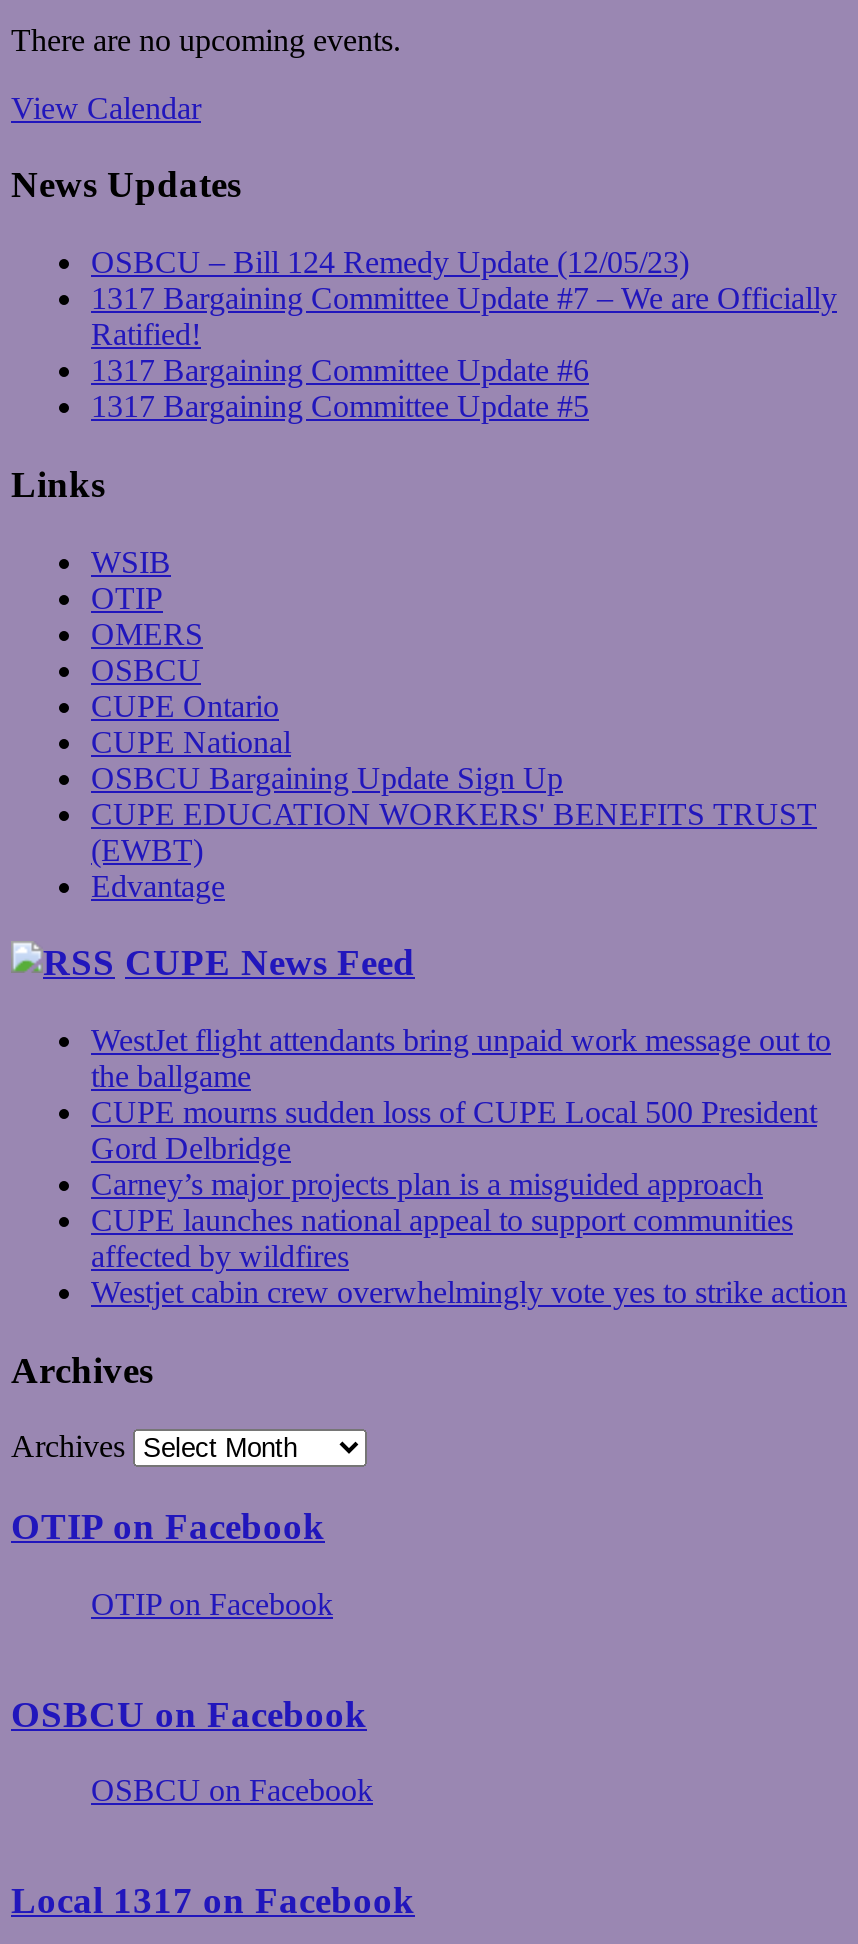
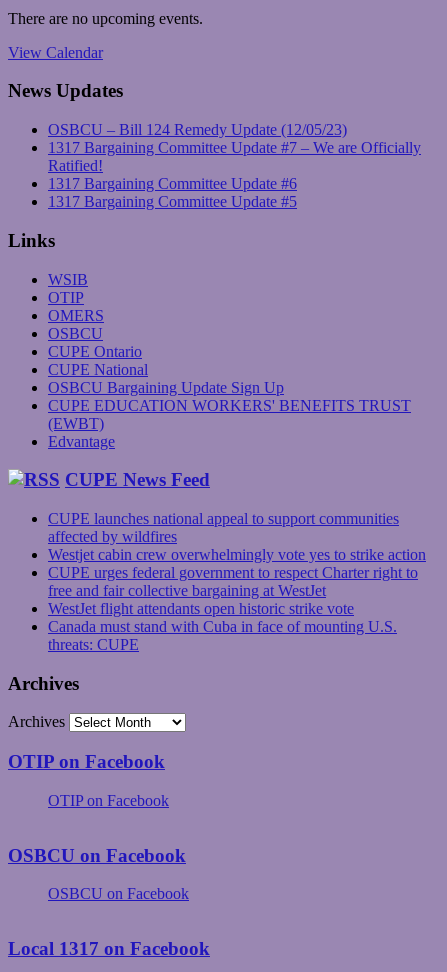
- WestJet flight attendants bring unpaid work message out to
- the ballgame
- CUPE mourns sudden loss of CUPE Local 500 President
- Gord Delbridge
- Carney’s major projects plan is a misguided approach

moved up: CUPE launches national appeal to support communities | affected by wildfires | Westjet cabin crew overwhelmingly vote yes to strike action

+ CUPE urges federal government to respect Charter right to
+ free and fair collective bargaining at WestJet
+ WestJet flight attendants open historic strike vote
+ Canada must stand with Cuba in face of mounting U.S.
+ threats: CUPE
